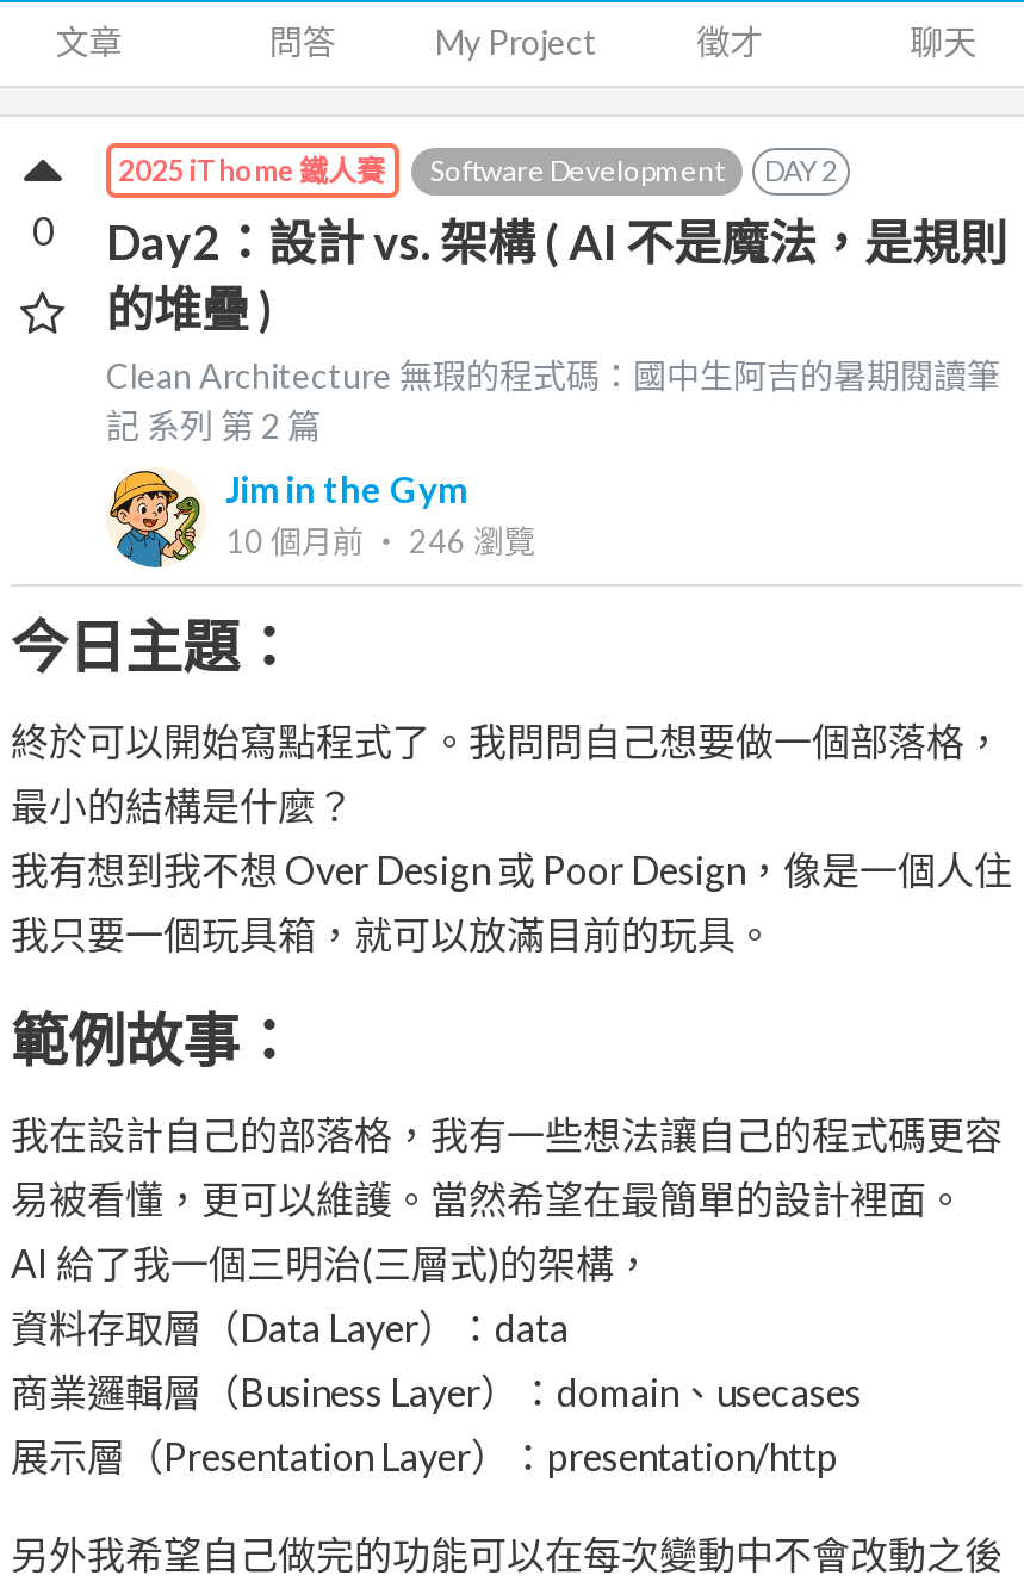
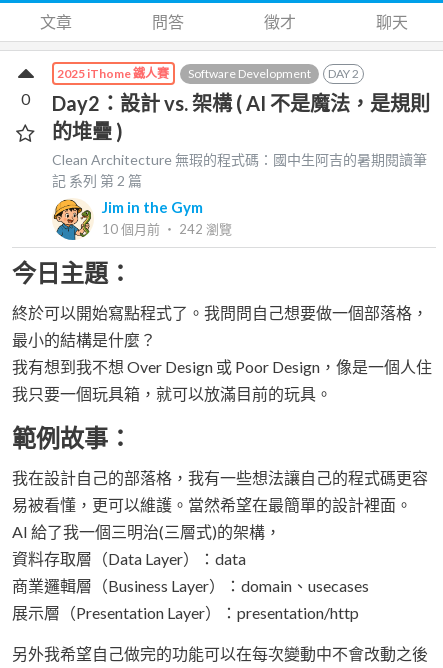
- My Project

- 10 個月前‧ 246瀏覽
+ 10 個月前‧ 242瀏覽
